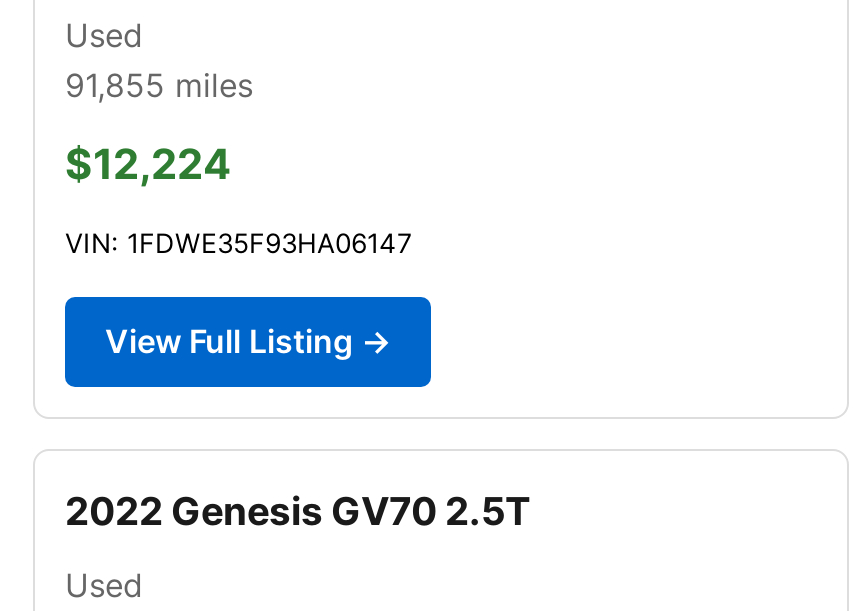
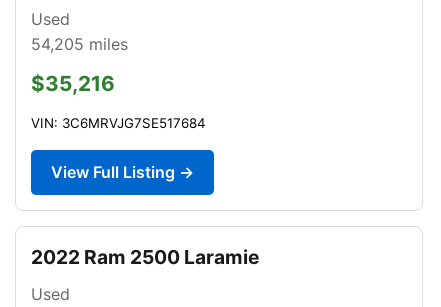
- 91,855 miles
+ 54,205 miles

- $12,224
+ $35,216

- VIN: 1FDWE35F93HA06147
+ VIN: 3C6MRVJG7SE517684

- 2022 Genesis GV70 2.5T
+ 2022 Ram 2500 Laramie
